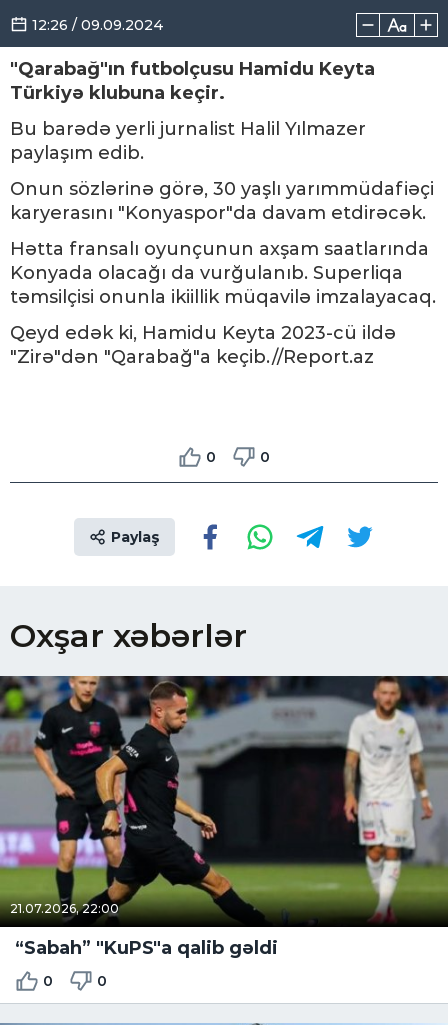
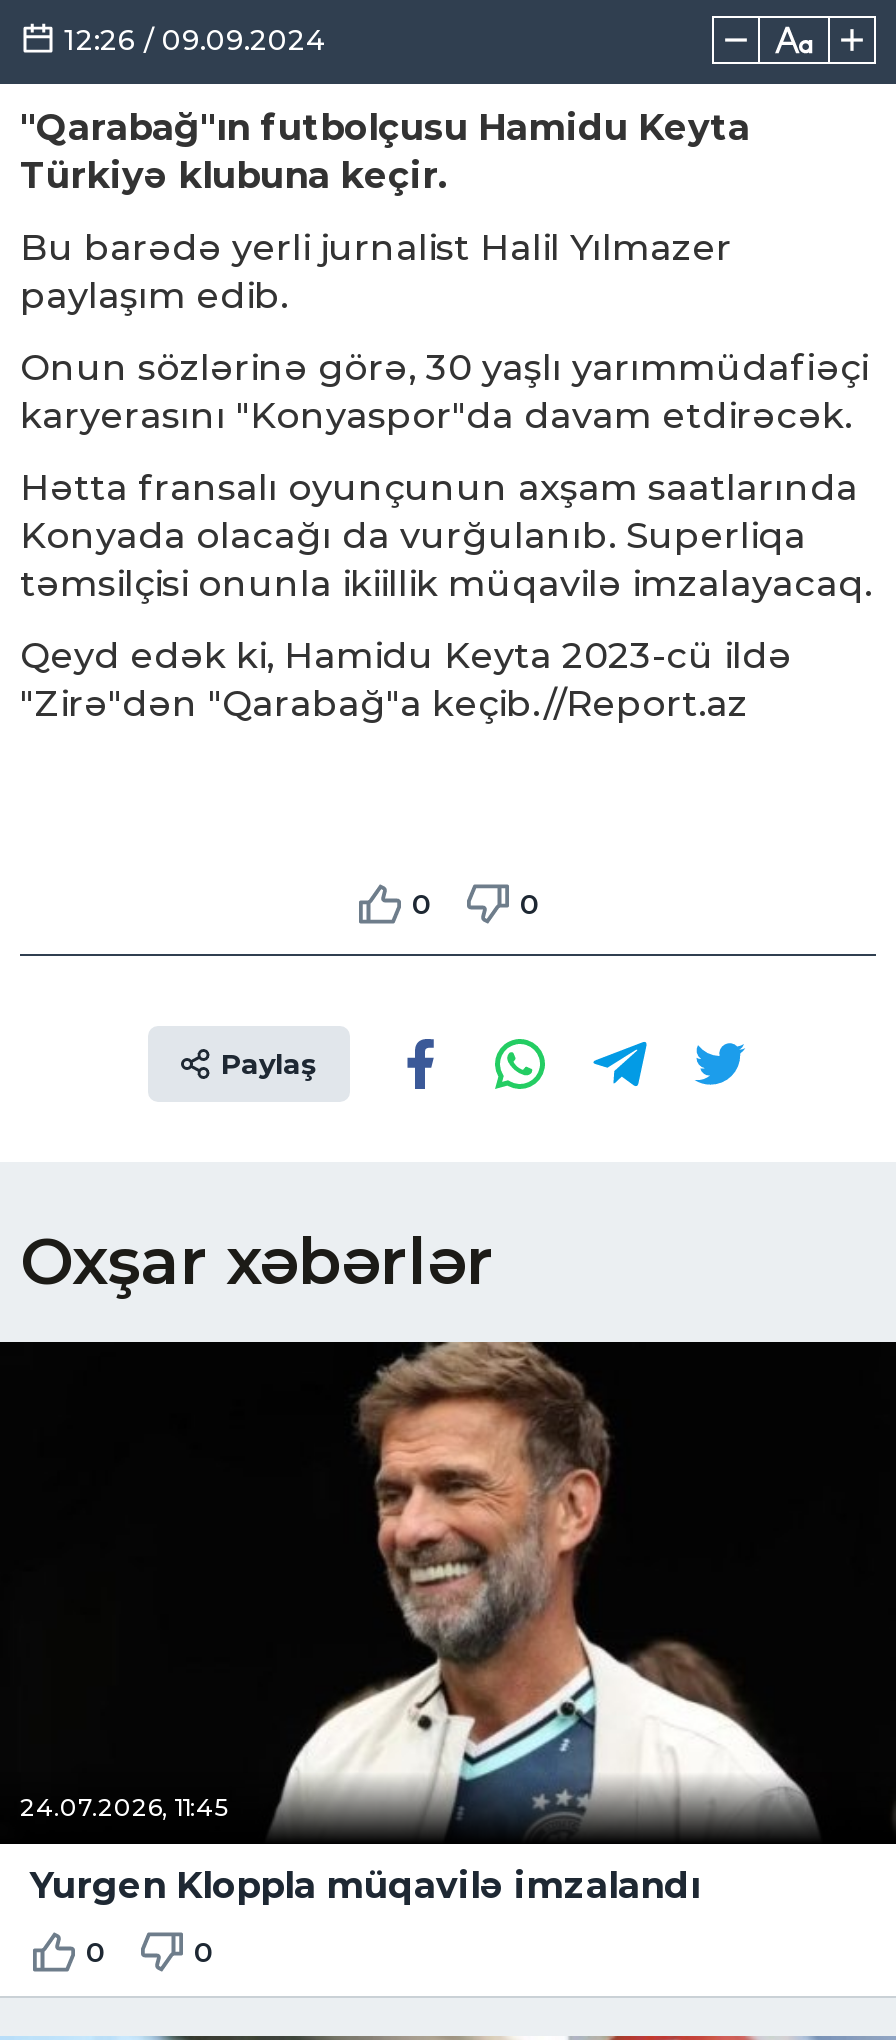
- [image]
- 21.07.2026, 22:00
+ [image]
+ 24.07.2026, 11:45

- “Sabah” "KuPS"a qalib gəldi
+ Yurgen Kloppla müqavilə imzalandı
